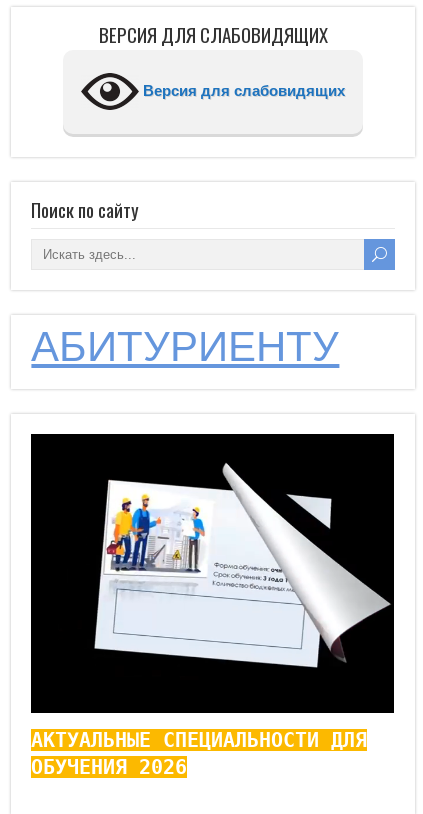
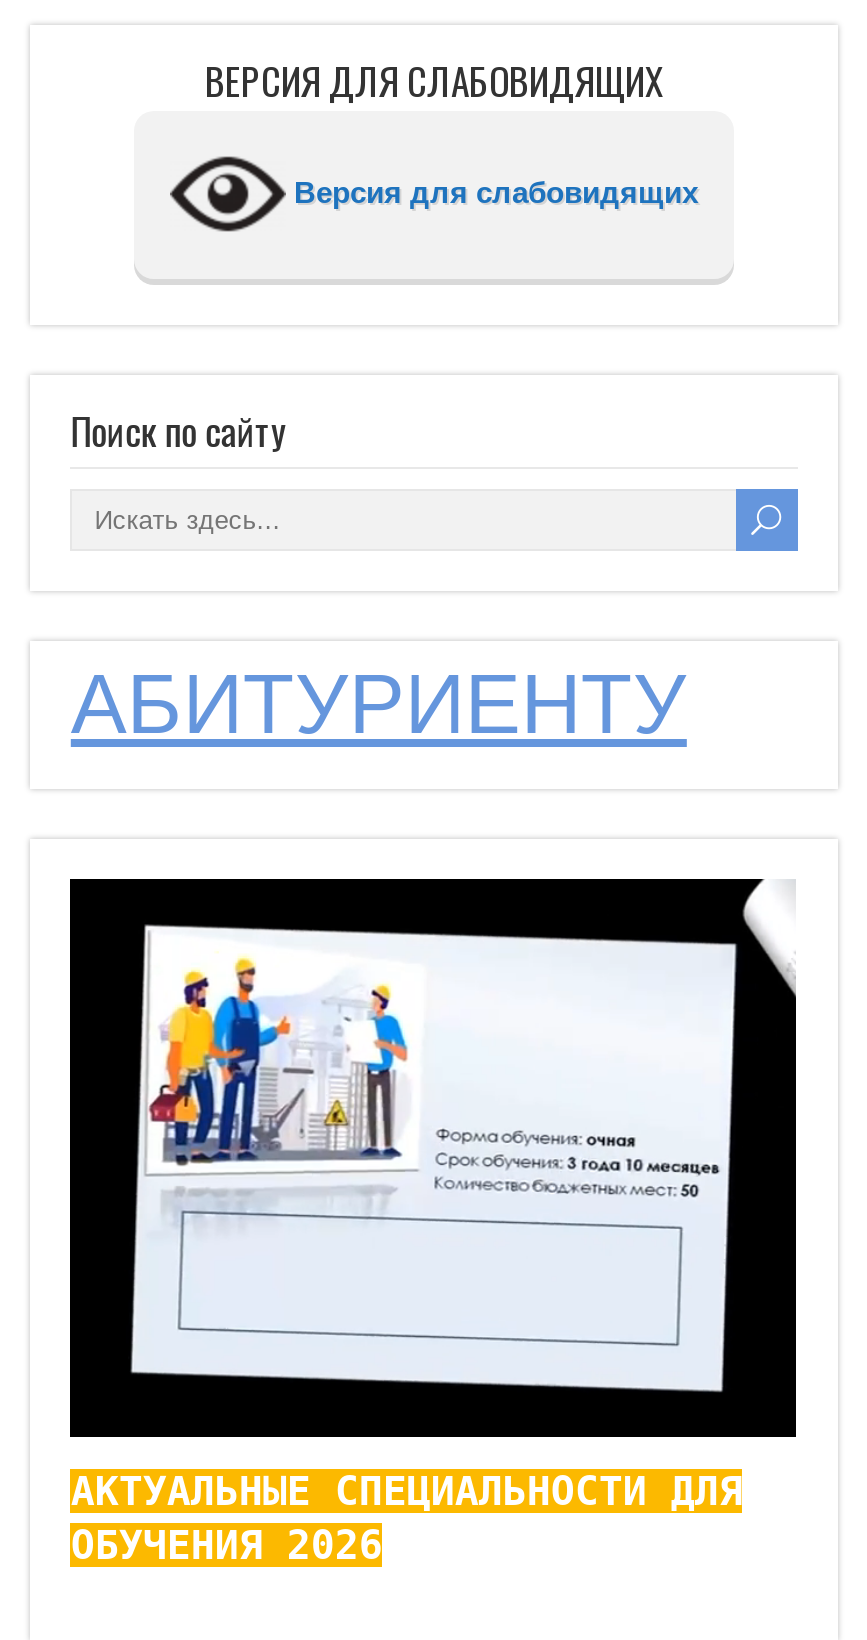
- [image]
+ [image]
